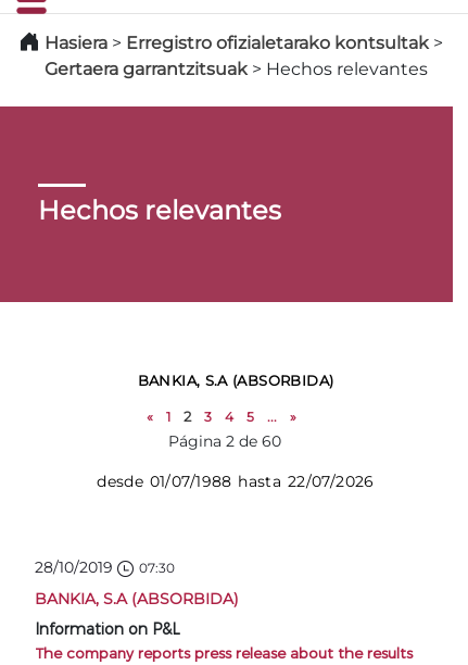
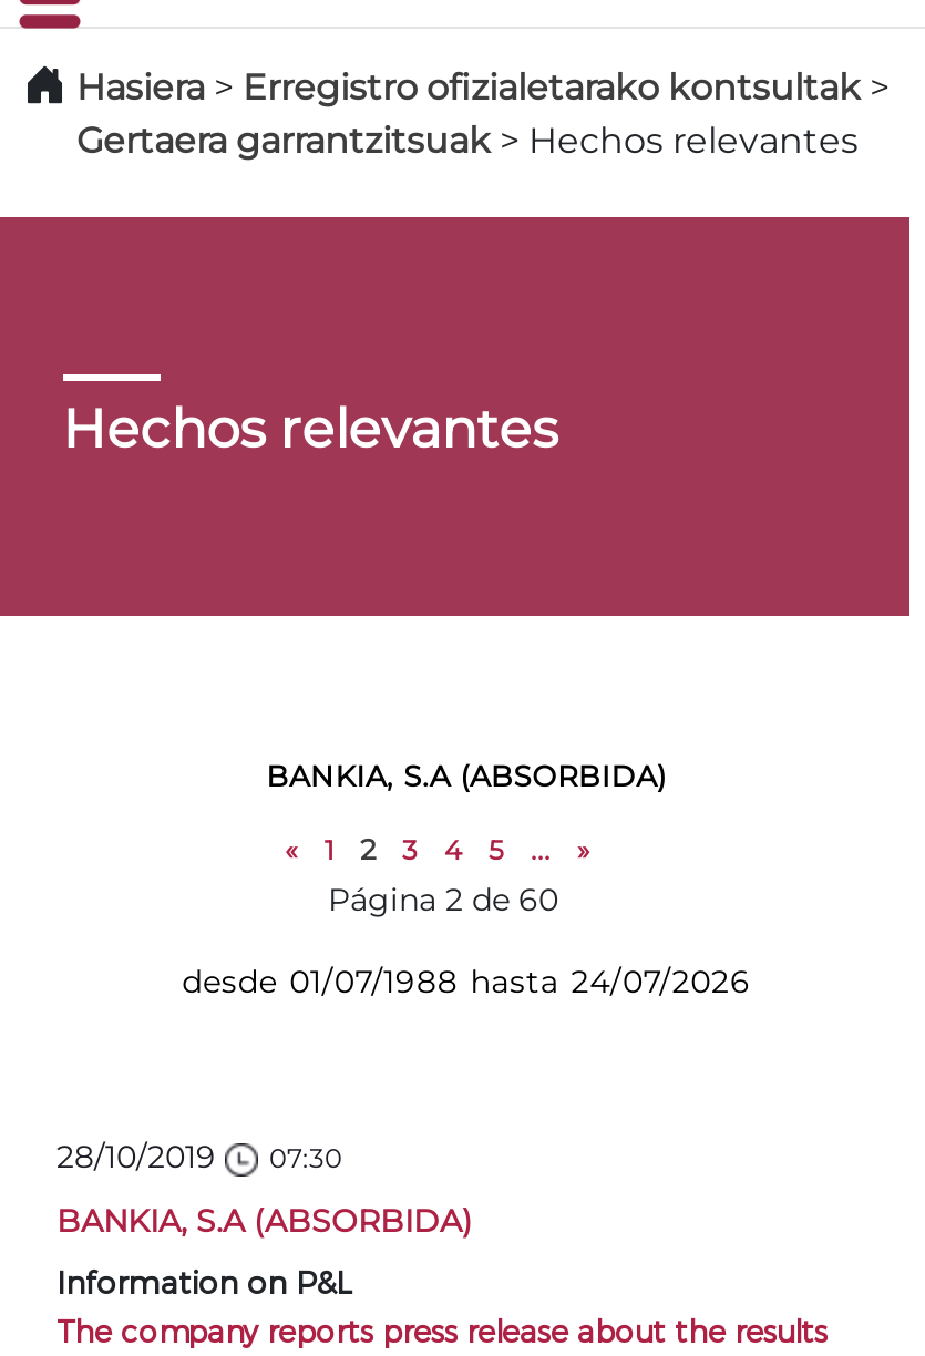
- desde 01/07/1988 hasta 22/07/2026
+ desde 01/07/1988 hasta 24/07/2026
